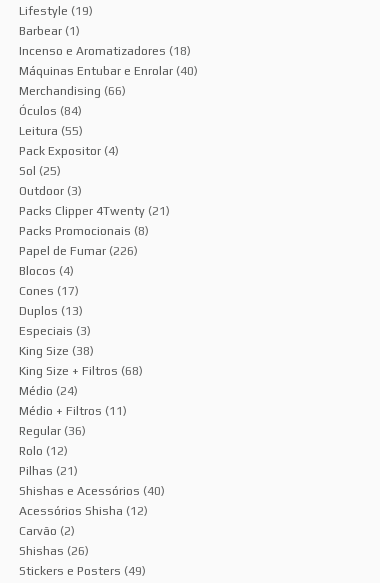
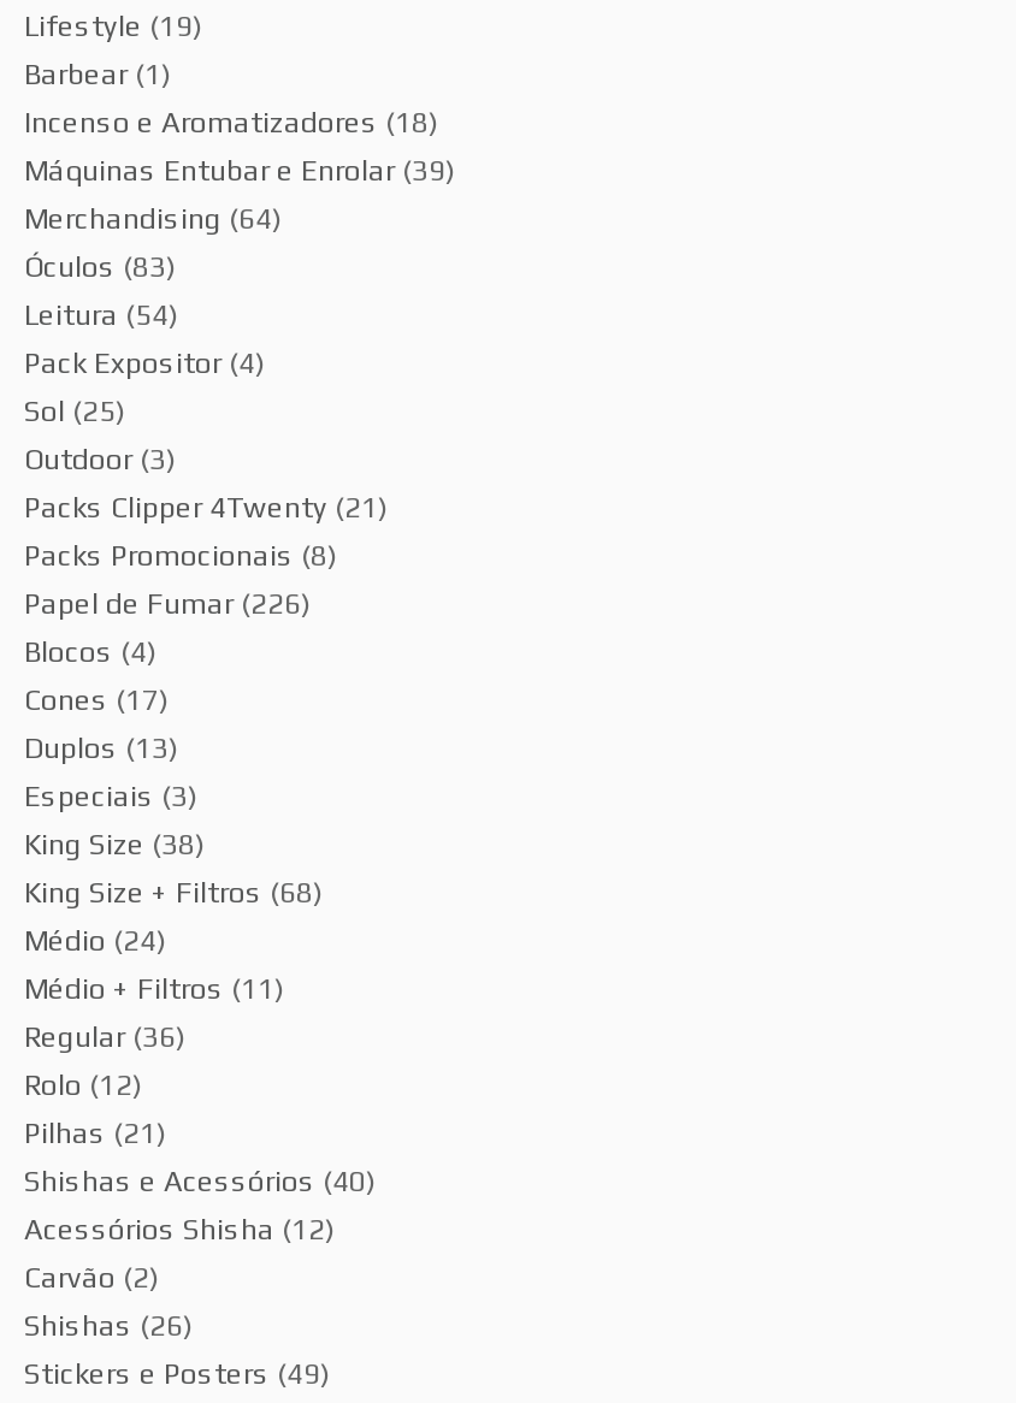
- Máquinas Entubar e Enrolar (40)
+ Máquinas Entubar e Enrolar (39)

- Merchandising (66)
+ Merchandising (64)

- Óculos (84)
+ Óculos (83)

- Leitura (55)
+ Leitura (54)
